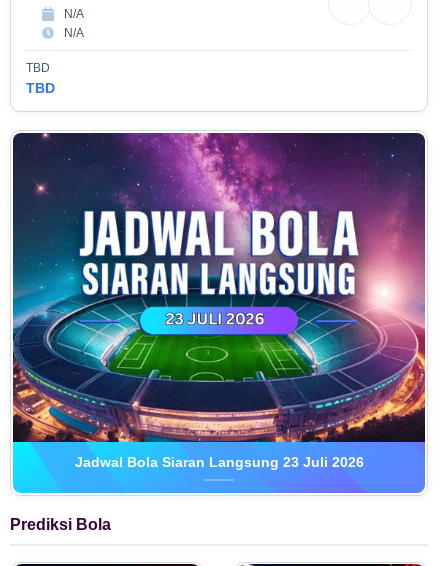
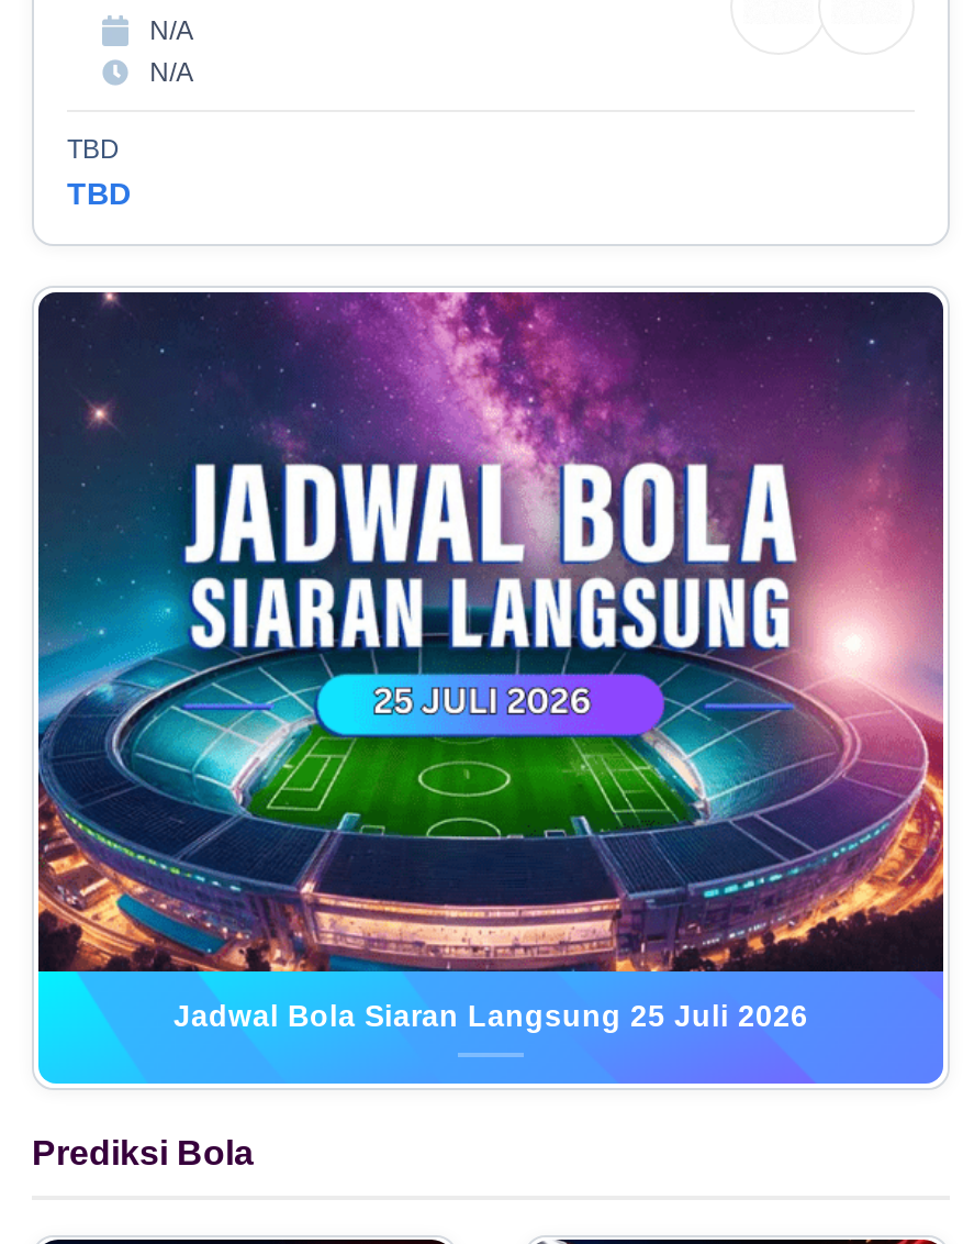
- Jadwal Bola Siaran Langsung 23 Juli 2026
+ Jadwal Bola Siaran Langsung 25 Juli 2026
